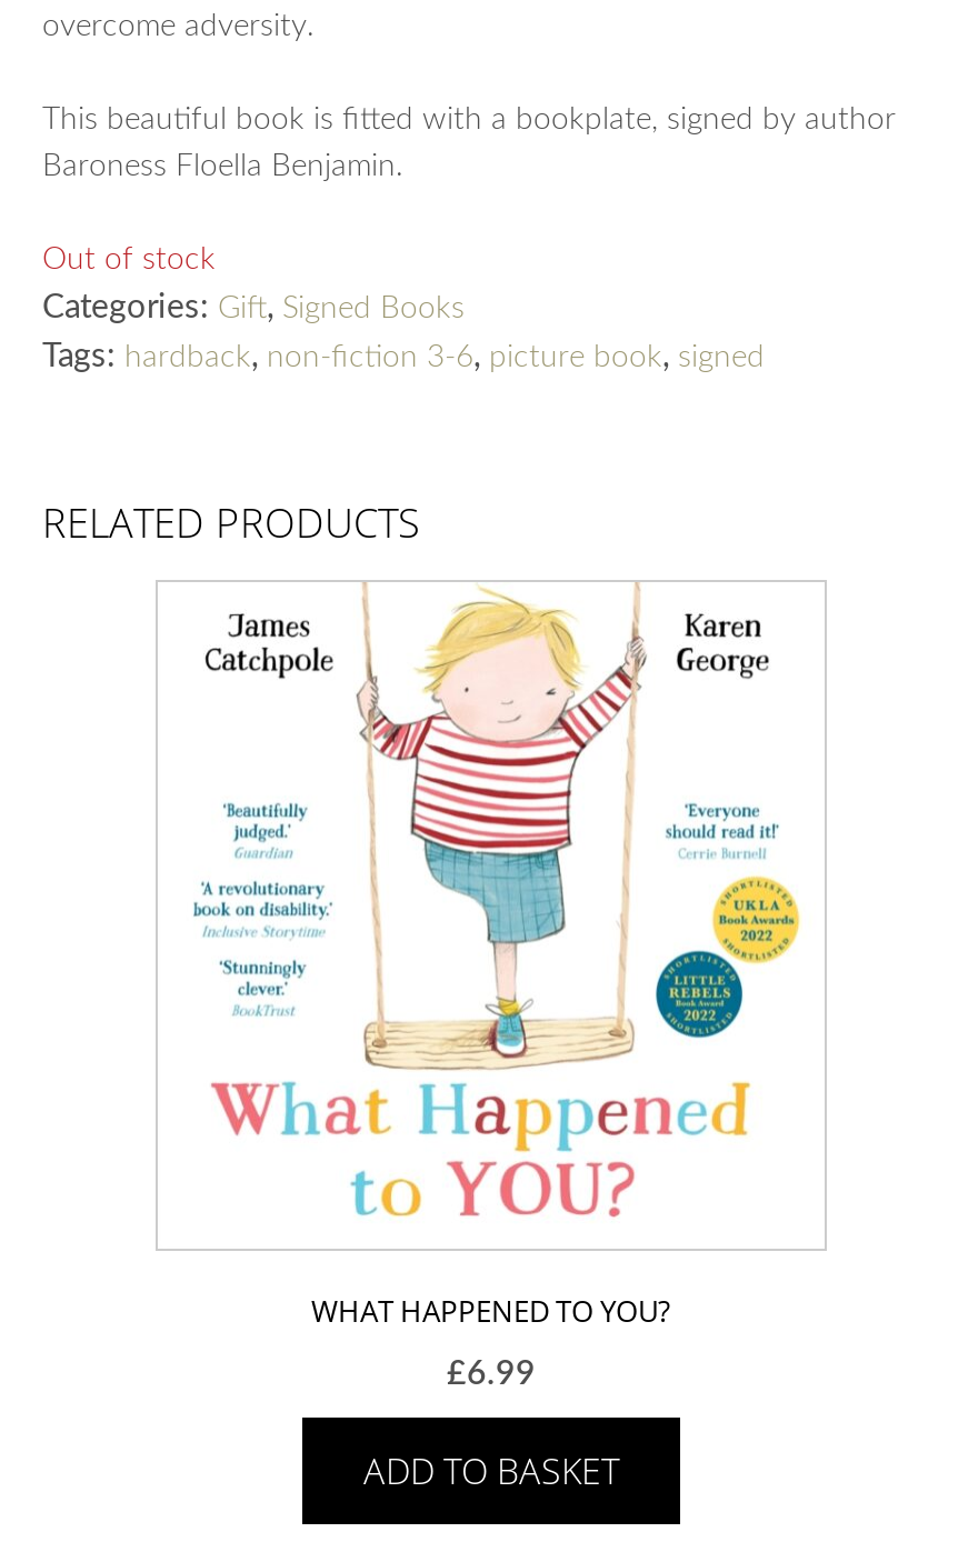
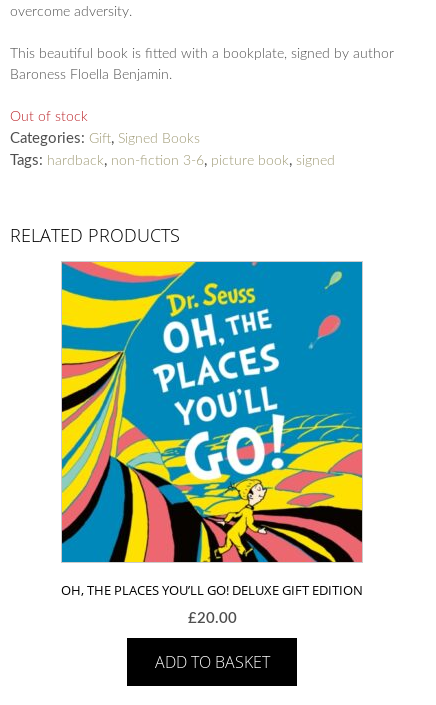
- [image]
- WHAT HAPPENED TO YOU?
+ [image]
+ OH, THE PLACES YOU’LL GO! DELUXE GIFT EDITION

- £6.99
+ £20.00
